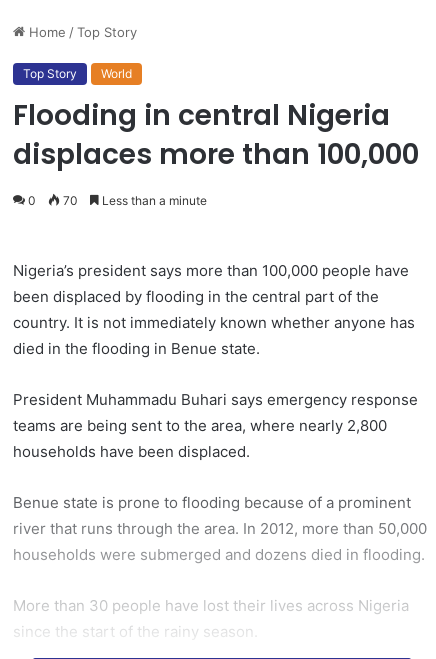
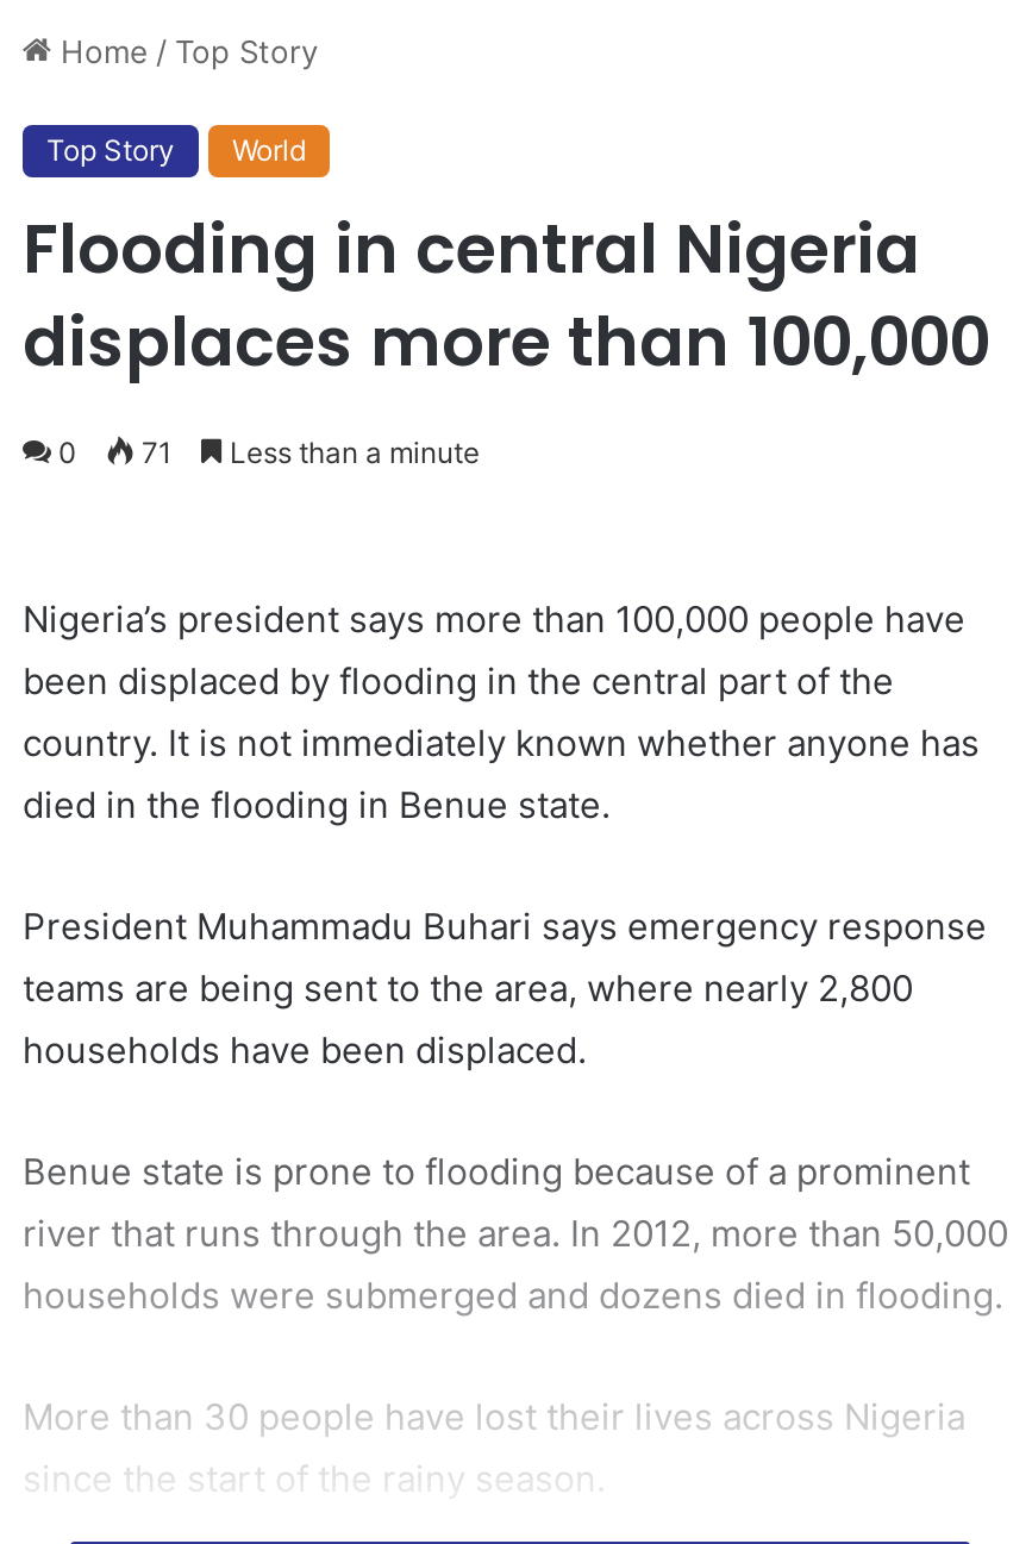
- 0 70 Less than a minute
+ 0 71 Less than a minute
